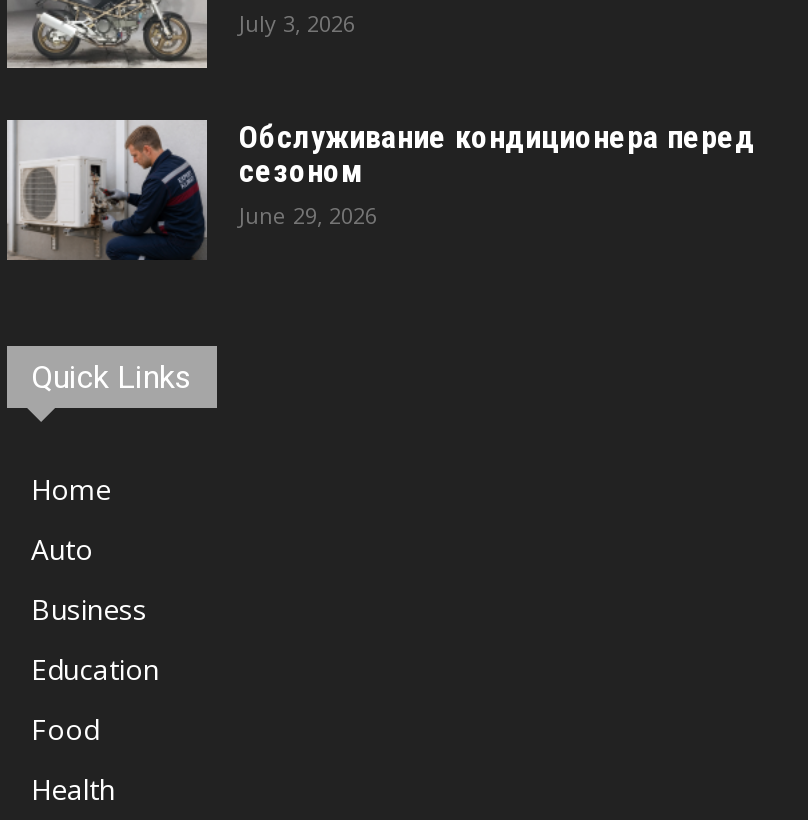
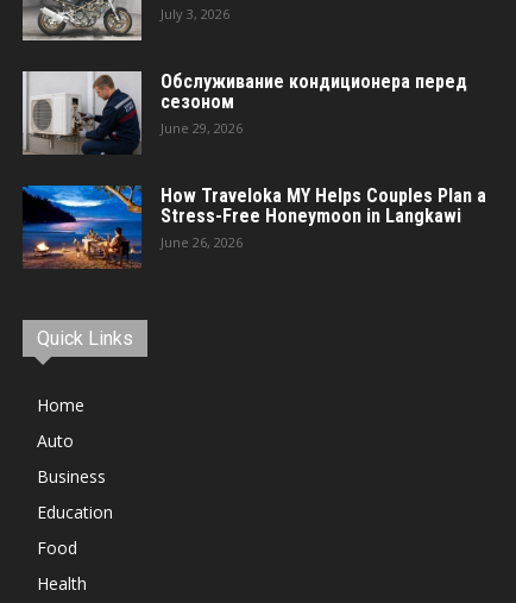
+ [image]
+ How Traveloka MY Helps Couples Plan a
+ Stress-Free Honeymoon in Langkawi
+ June 26, 2026
